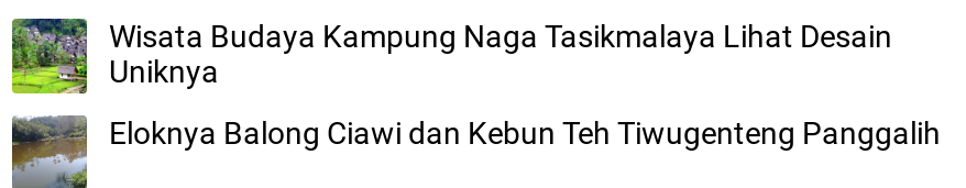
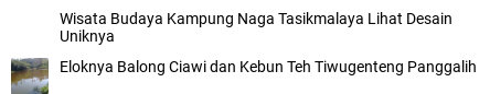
- [image]
